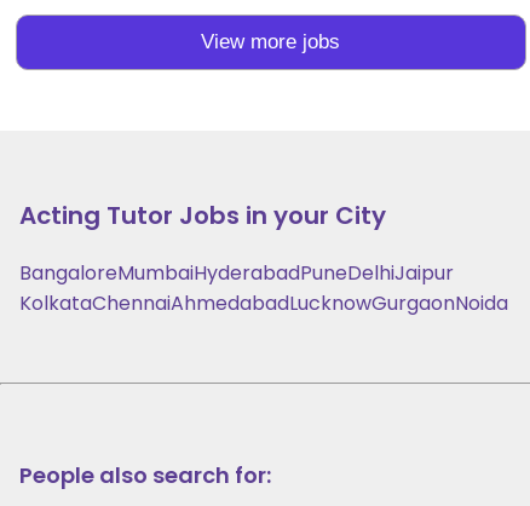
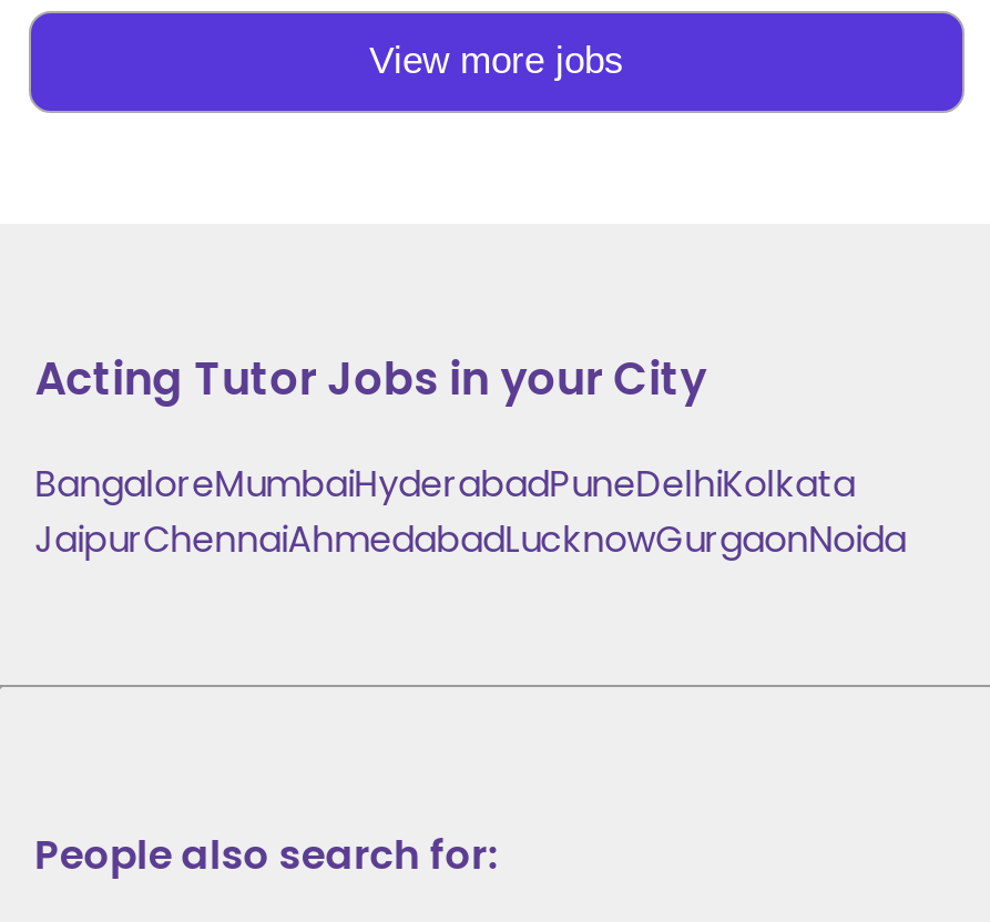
- BangaloreMumbaiHyderabadPuneDelhiJaipur
+ BangaloreMumbaiHyderabadPuneDelhiKolkata

- KolkataChennaiAhmedabadLucknowGurgaonNoida
+ JaipurChennaiAhmedabadLucknowGurgaonNoida
